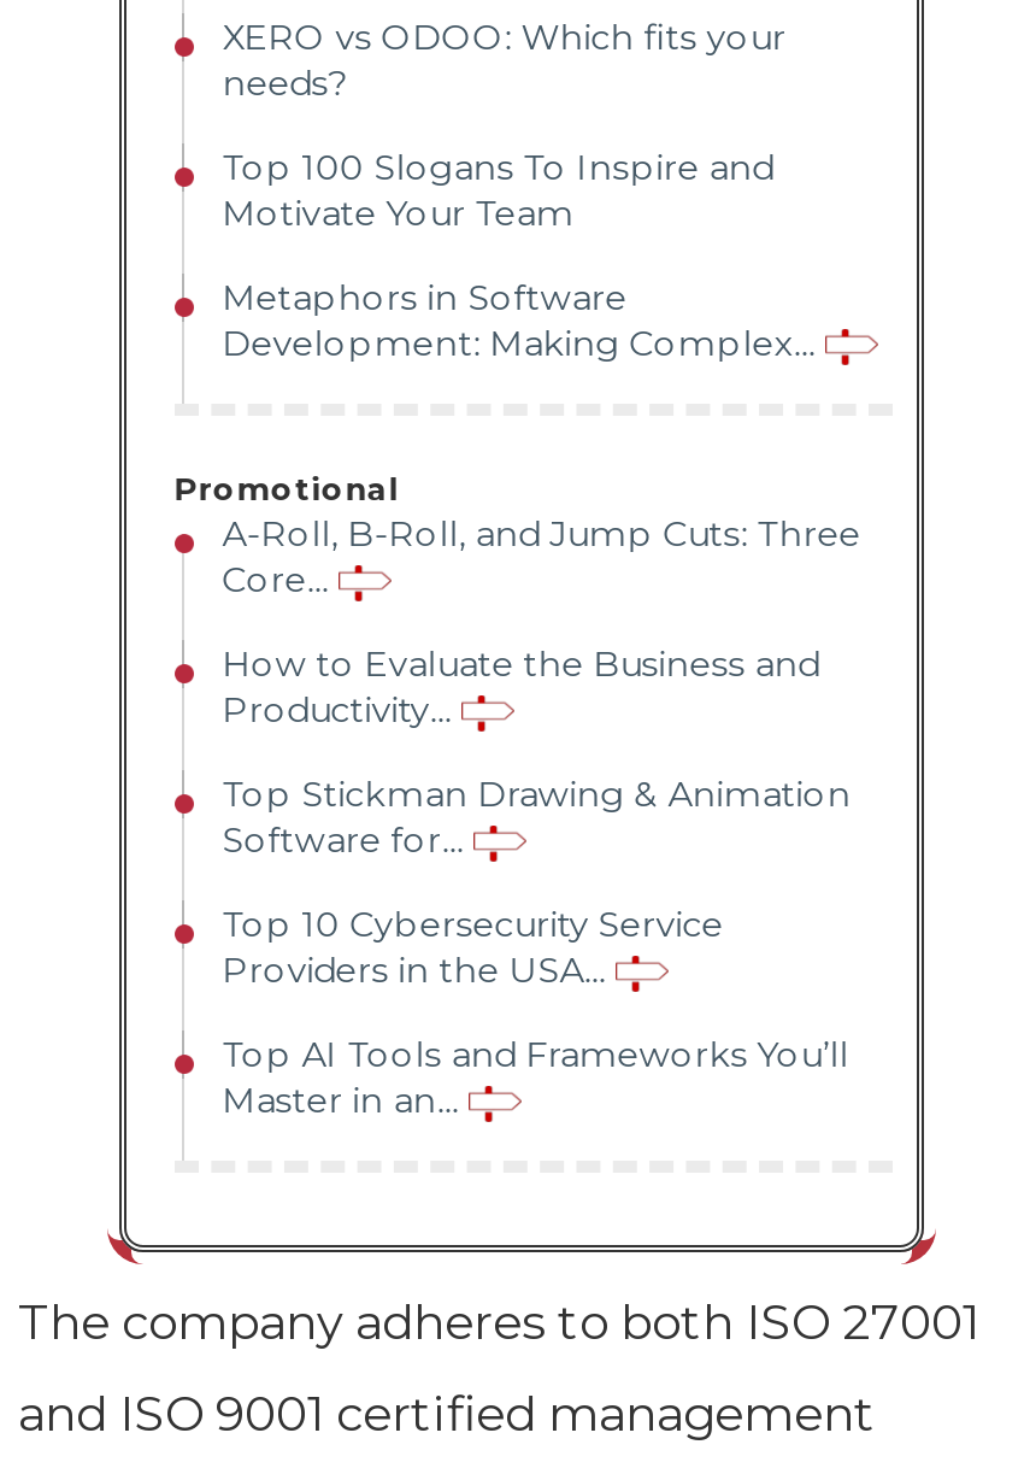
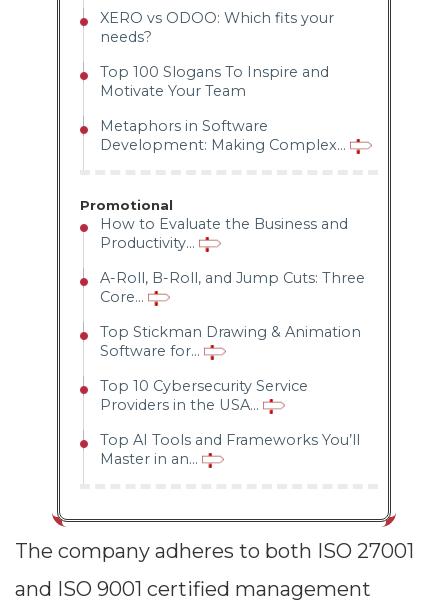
moved down: A-Roll, B-Roll, and Jump Cuts: Three | Core...

moved up: How to Evaluate the Business and | Productivity...
